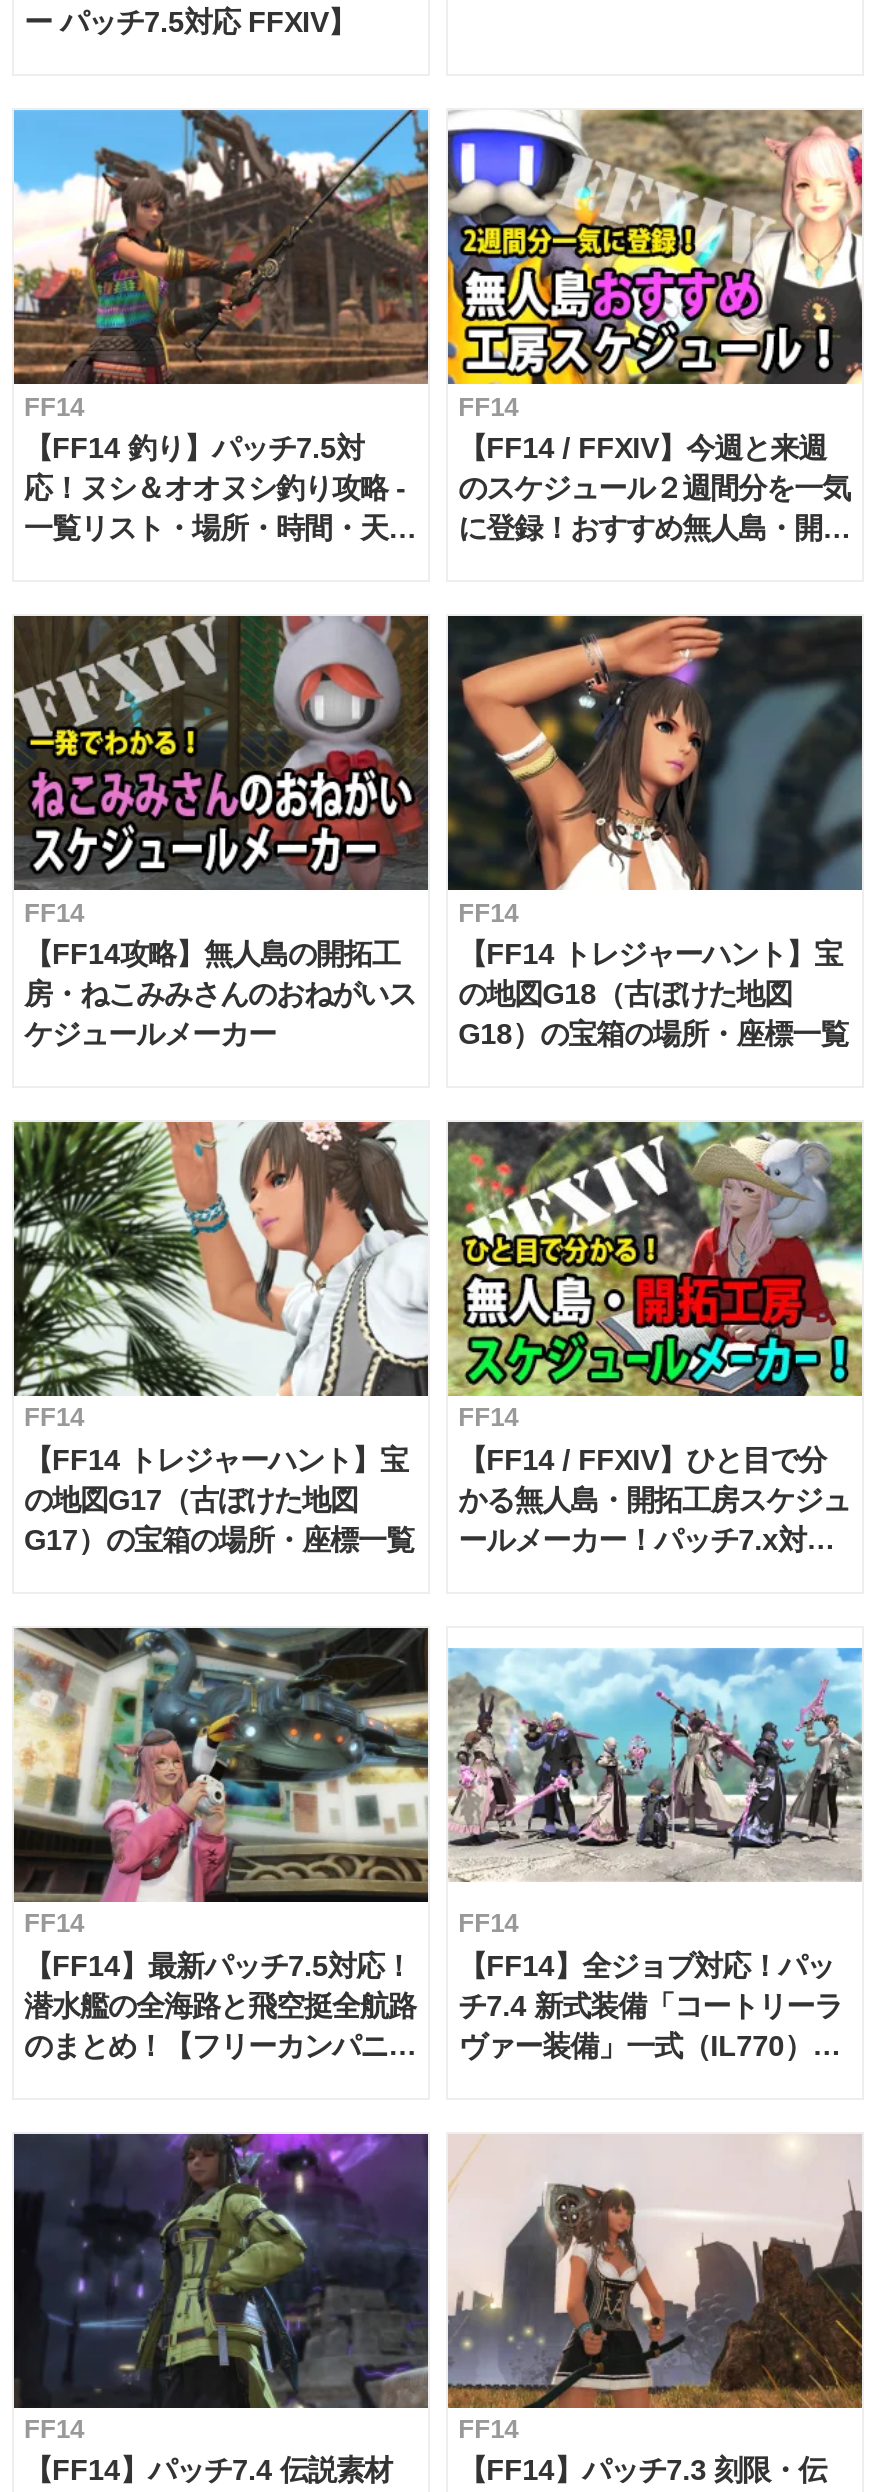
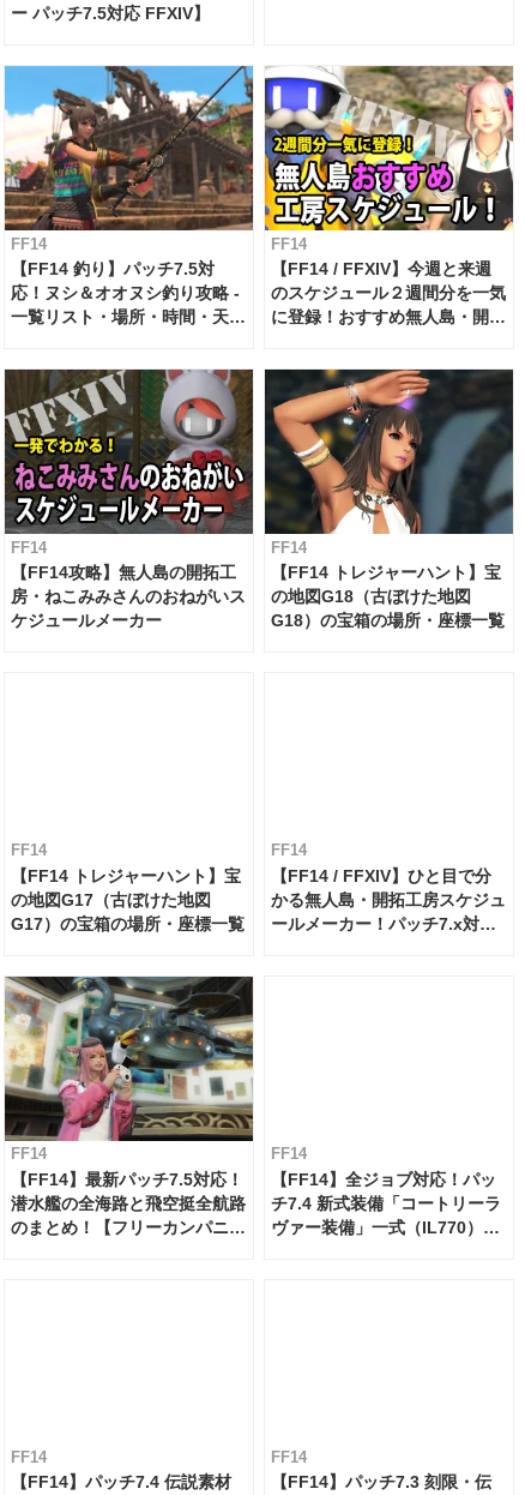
- [image]

- [image]

- [image]

- [image]

- [image]
